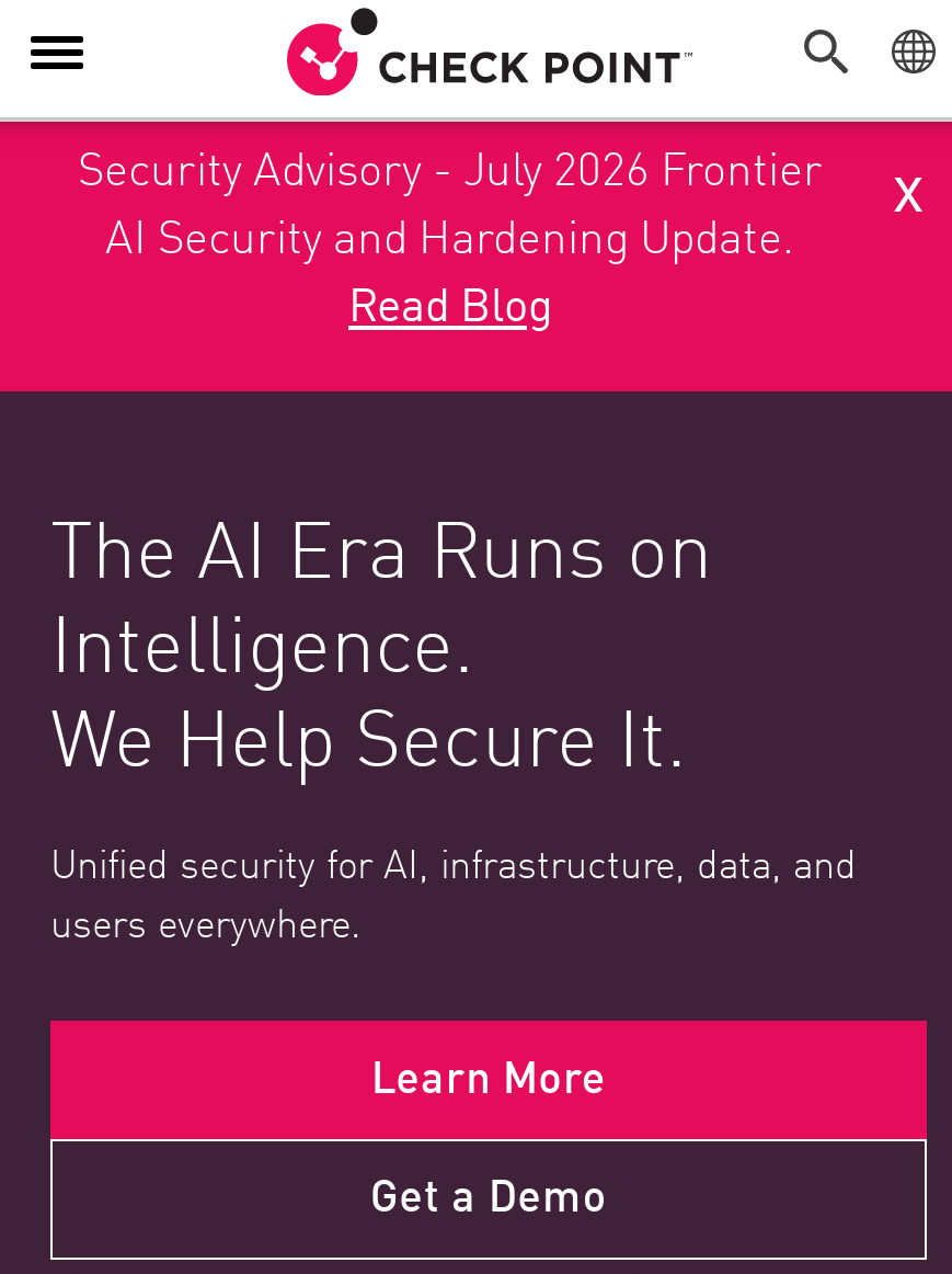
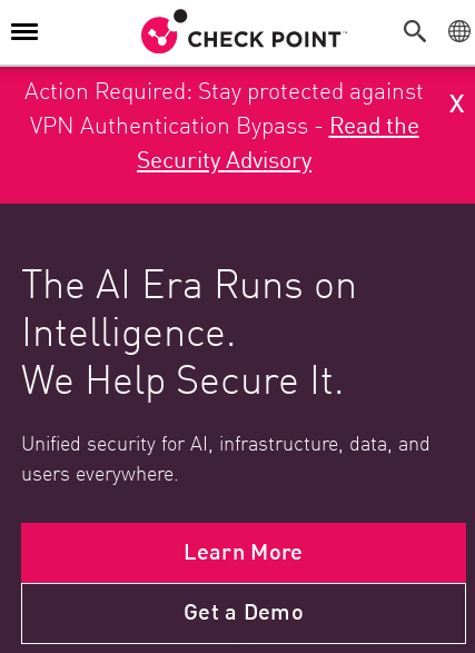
- Security Advisory - July 2026 Frontier
- AI Security and Hardening Update.
- Read Blog
+ Action Required: Stay protected against
+ VPN Authentication Bypass - Read the
+ Security Advisory
